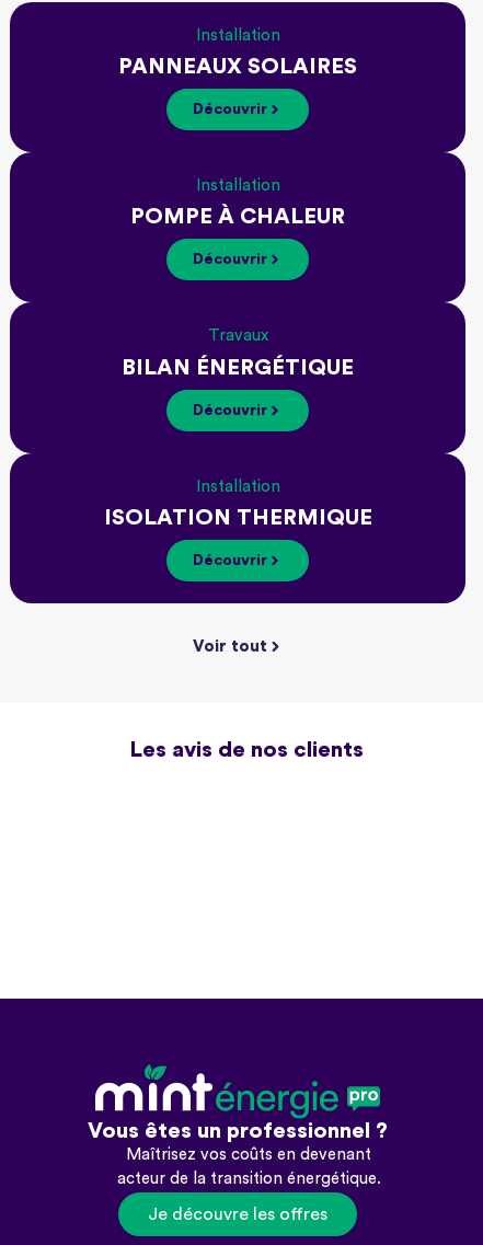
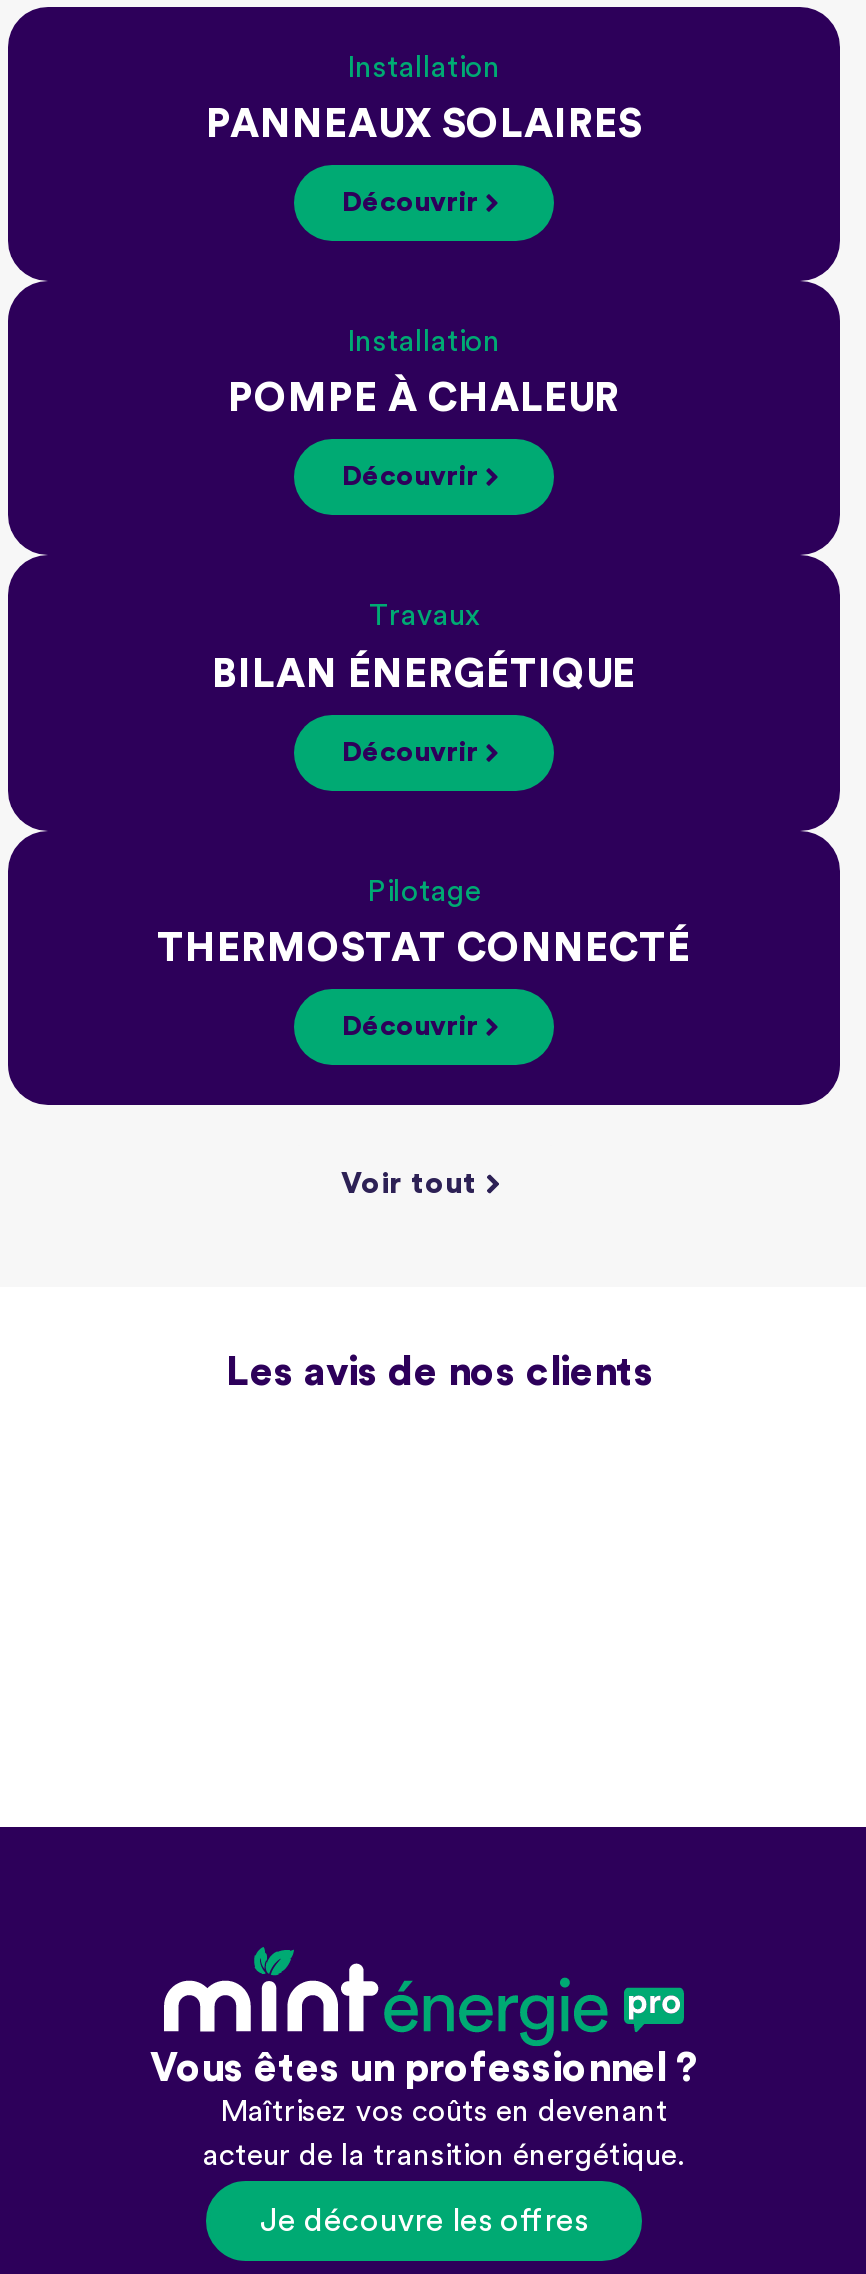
- Installation
+ Pilotage

- ISOLATION THERMIQUE
+ THERMOSTAT CONNECTÉ
